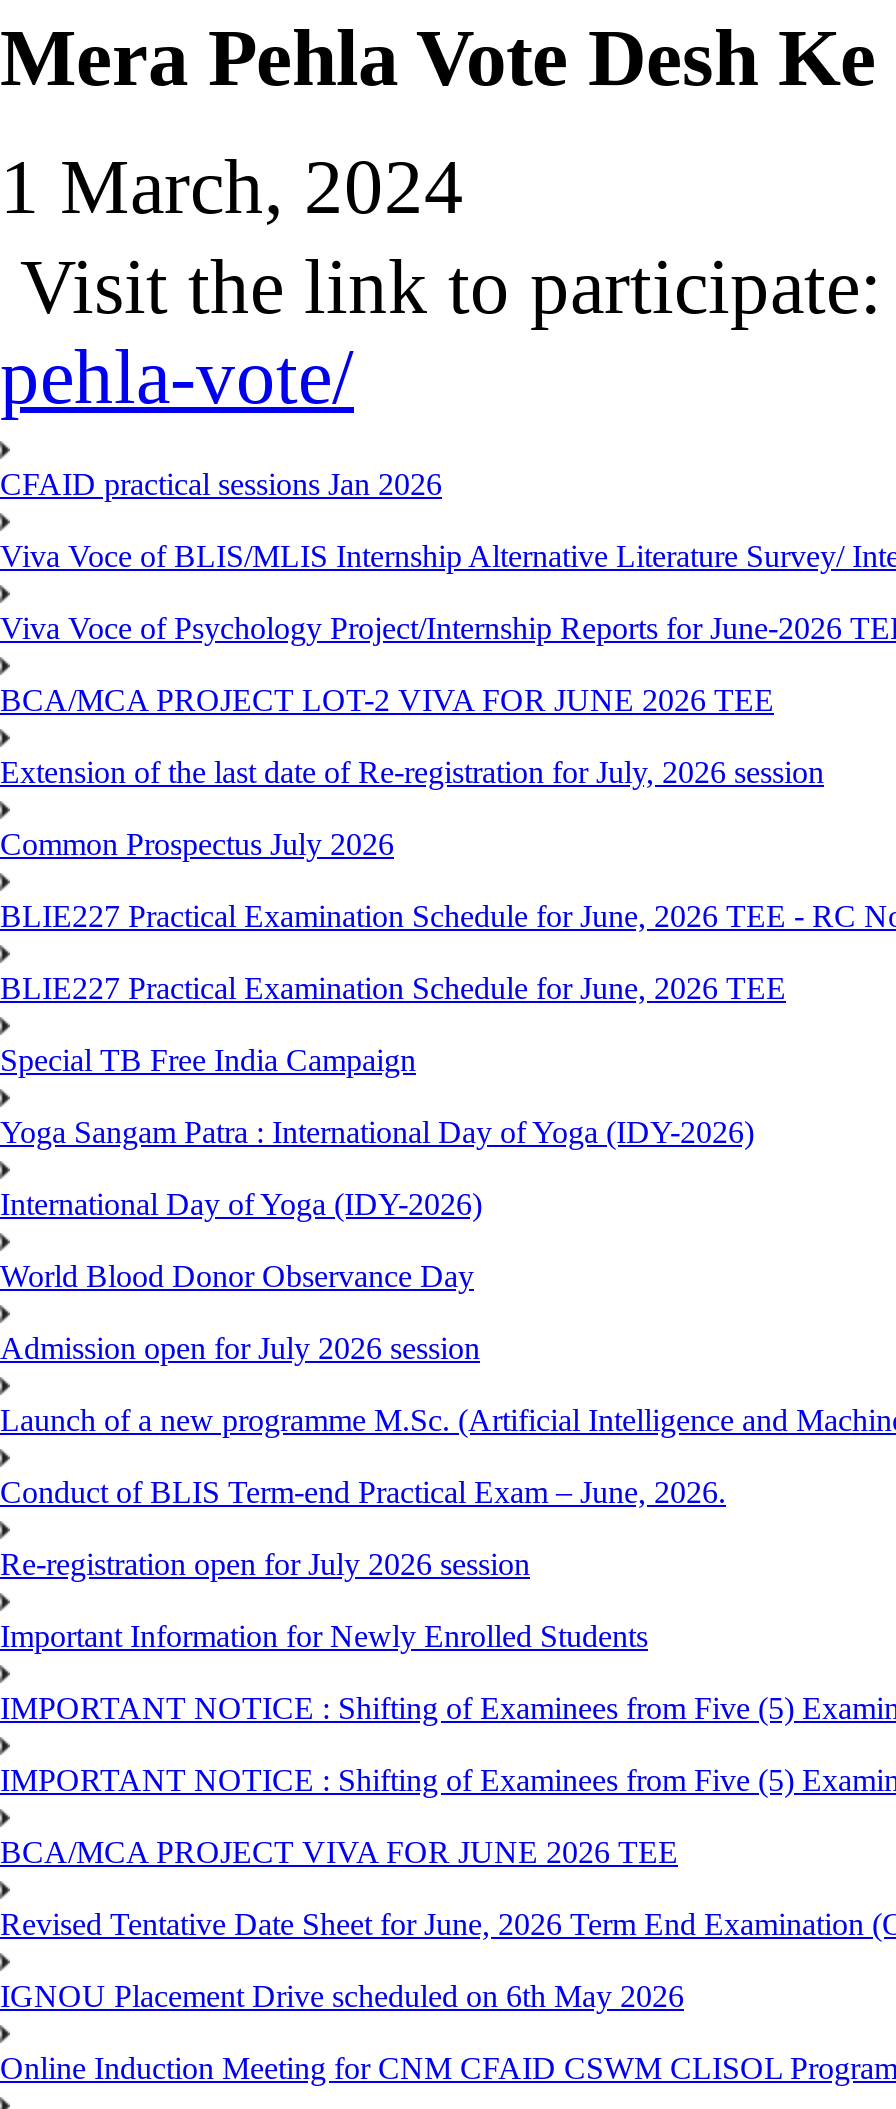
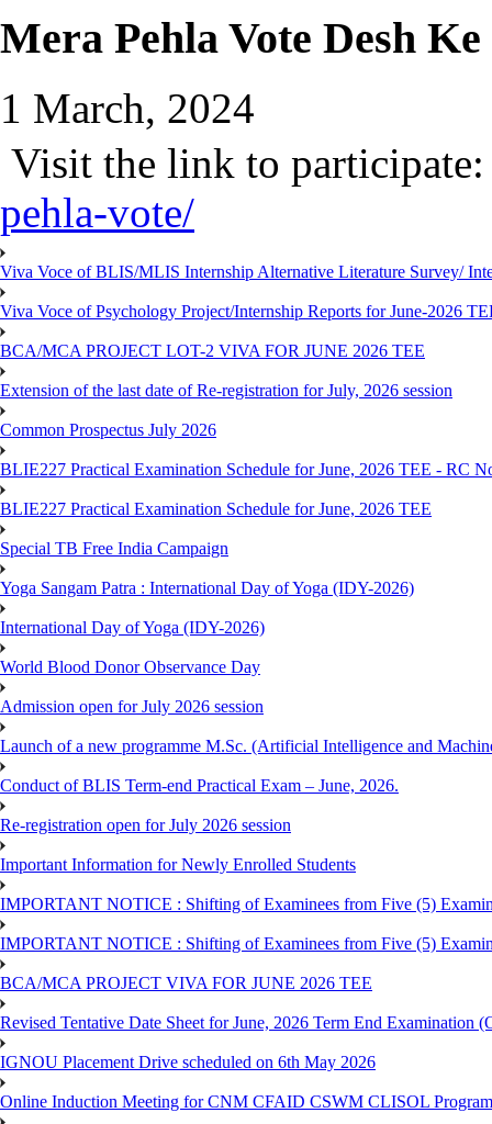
- CFAID practical sessions Jan 2026
